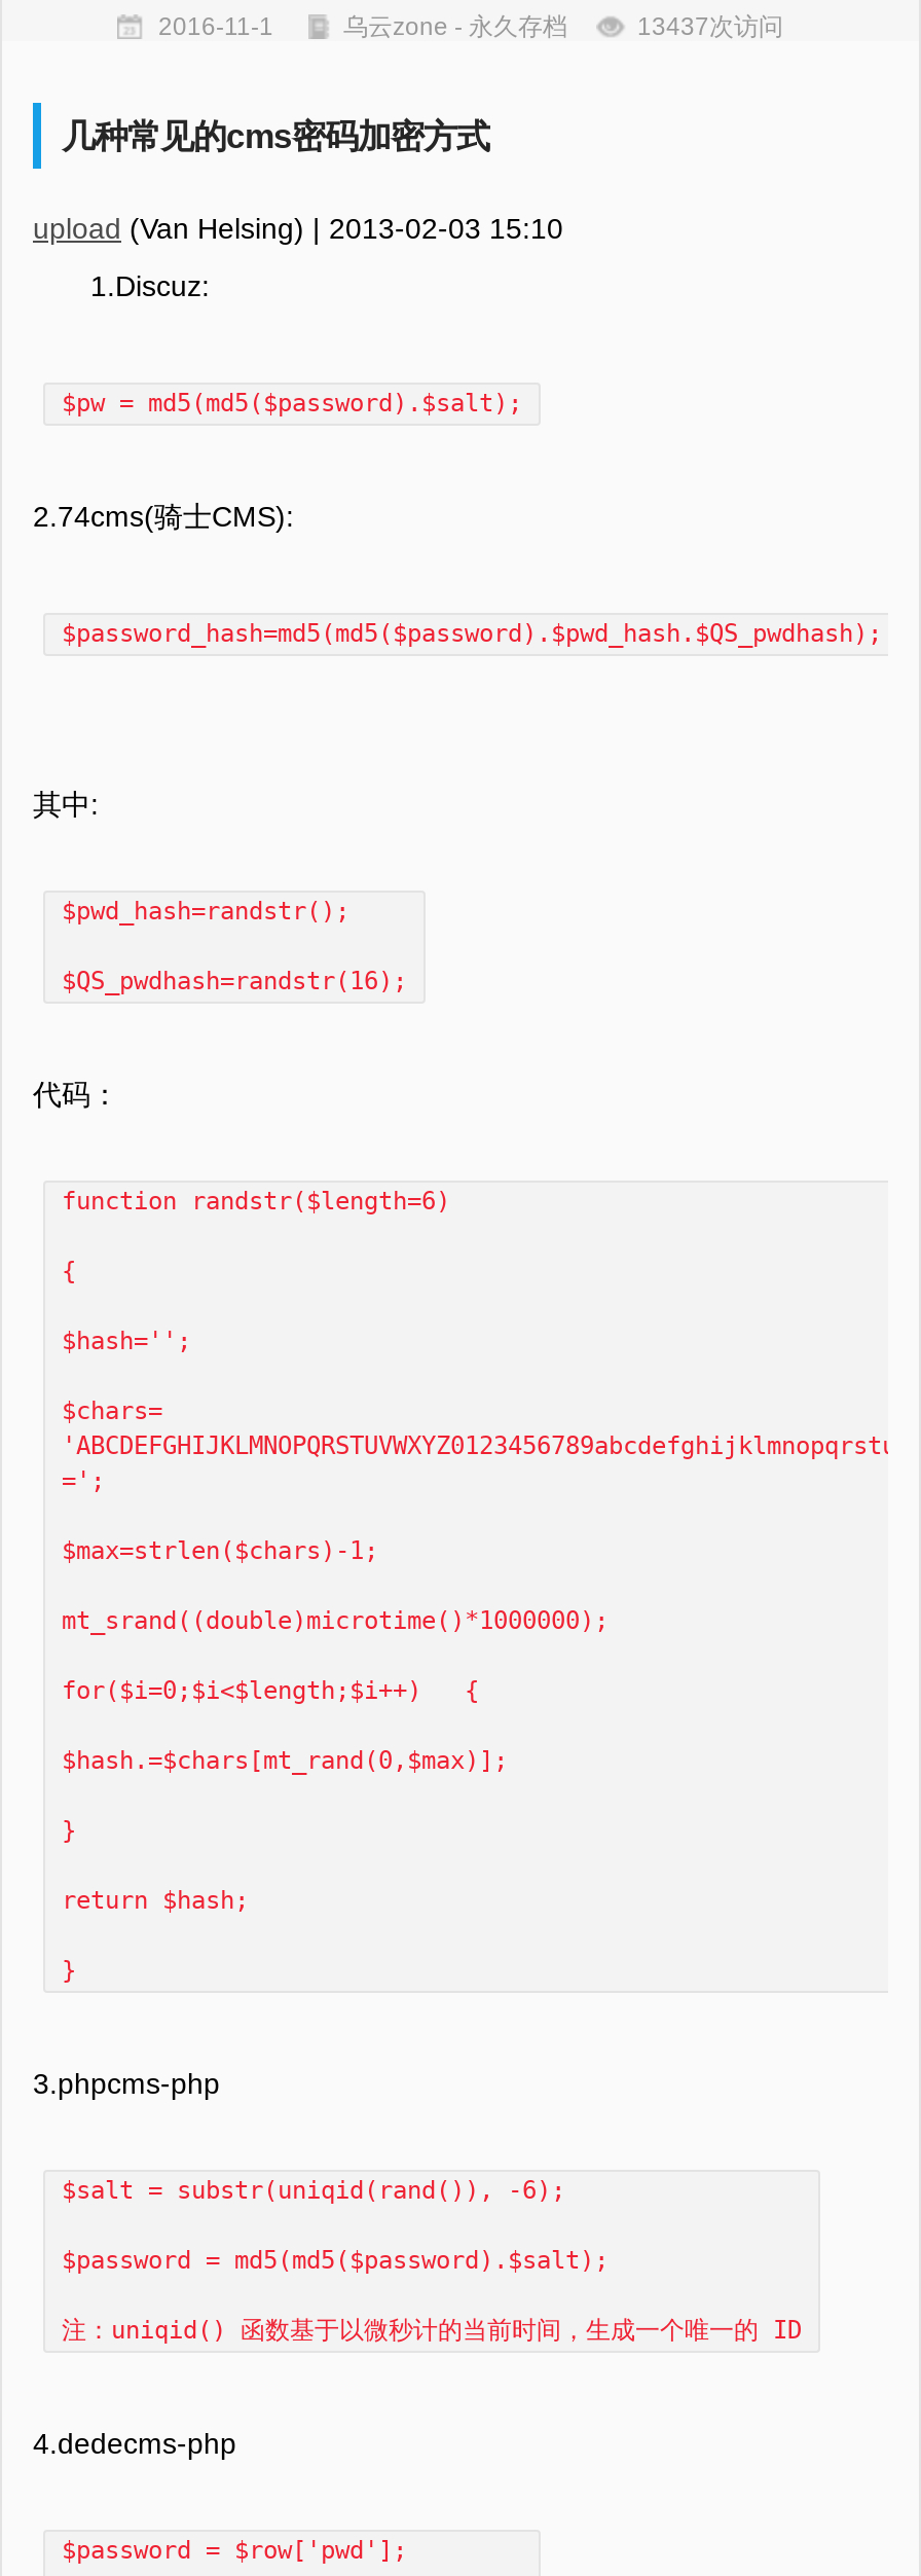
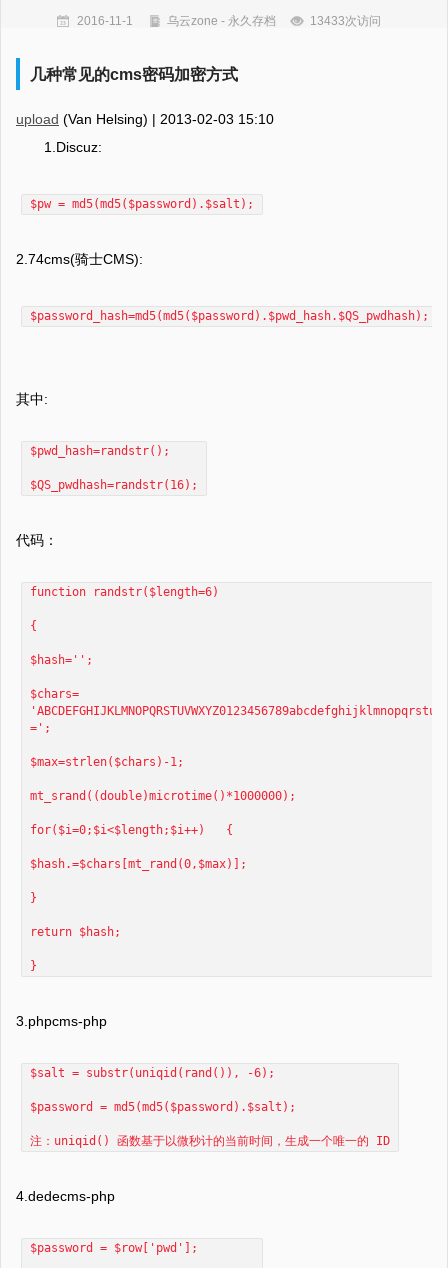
- 13437次访问
+ 13433次访问
